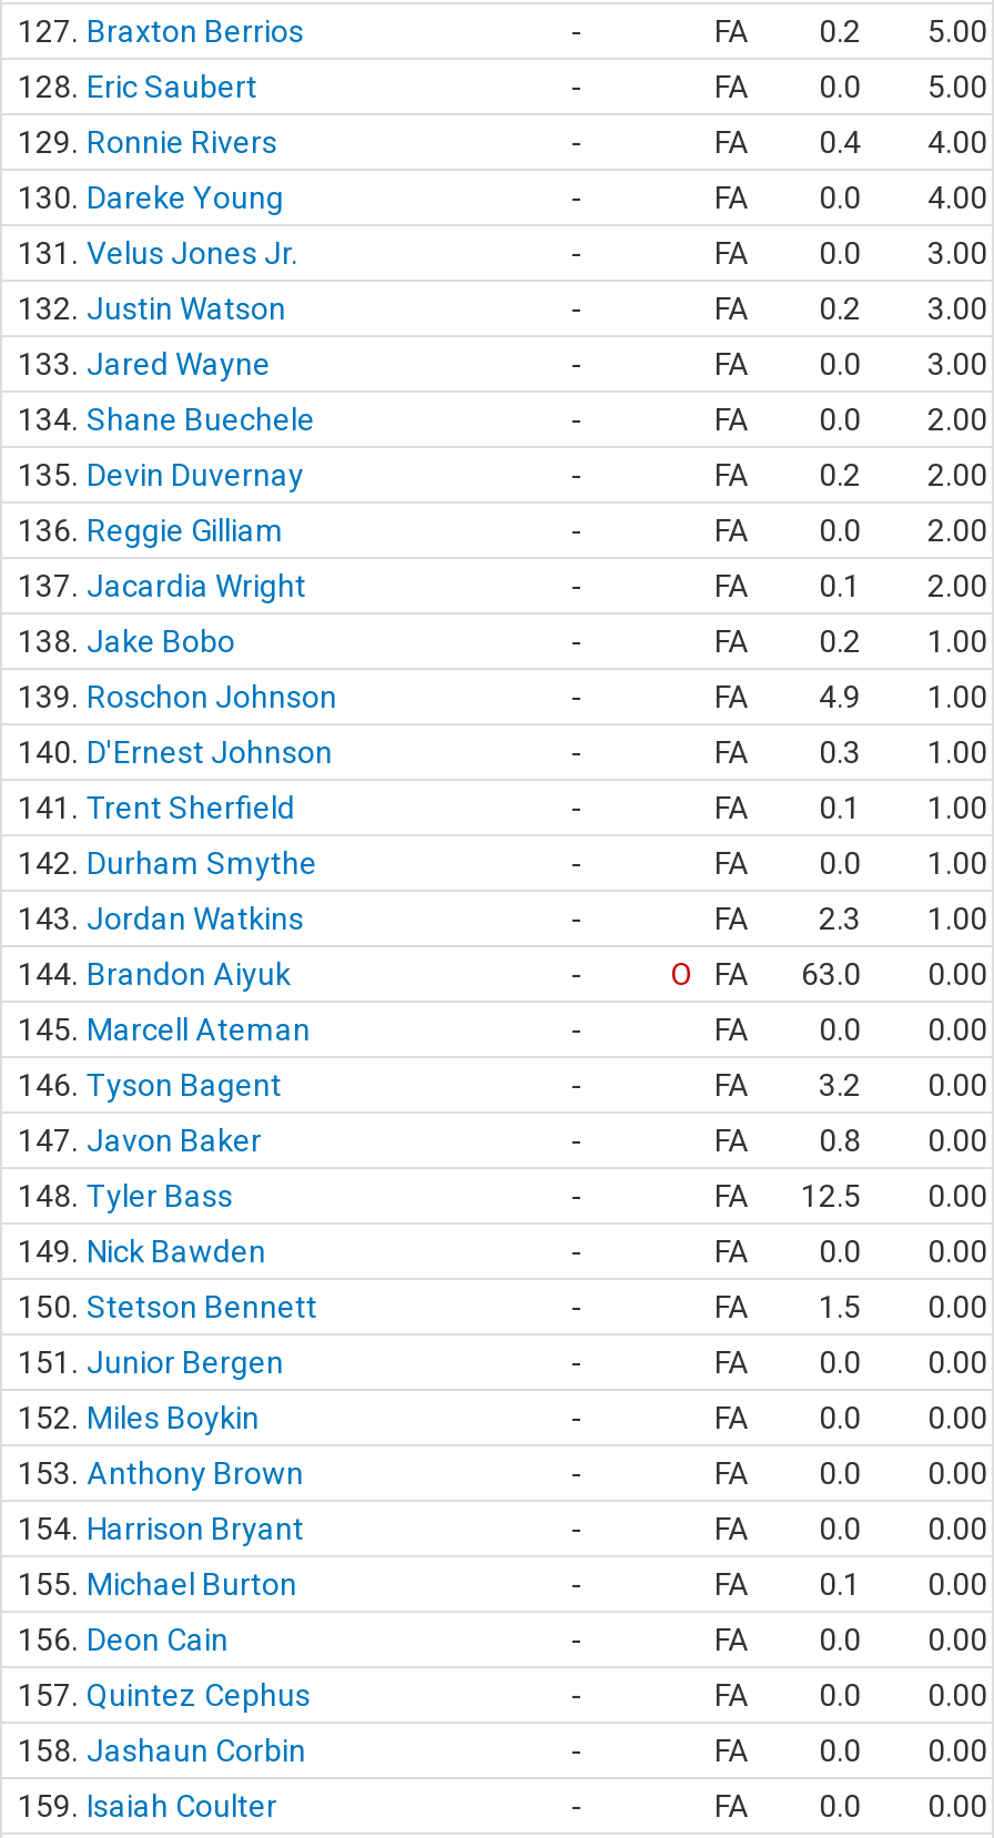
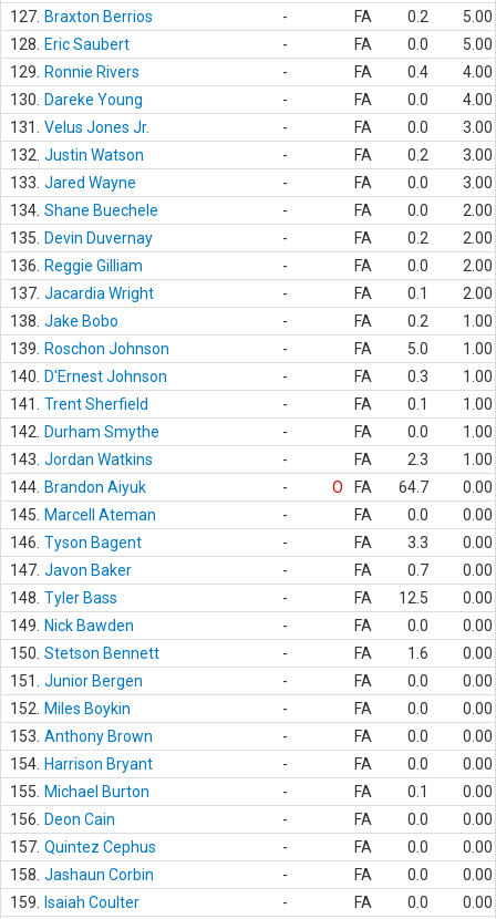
- FA 4.9 1.00
+ FA 5.0 1.00

- O FA 63.0 0.00
+ O FA 64.7 0.00

- FA 3.2 0.00
+ FA 3.3 0.00

- FA 0.8 0.00
+ FA 0.7 0.00

- FA 1.5 0.00
+ FA 1.6 0.00
